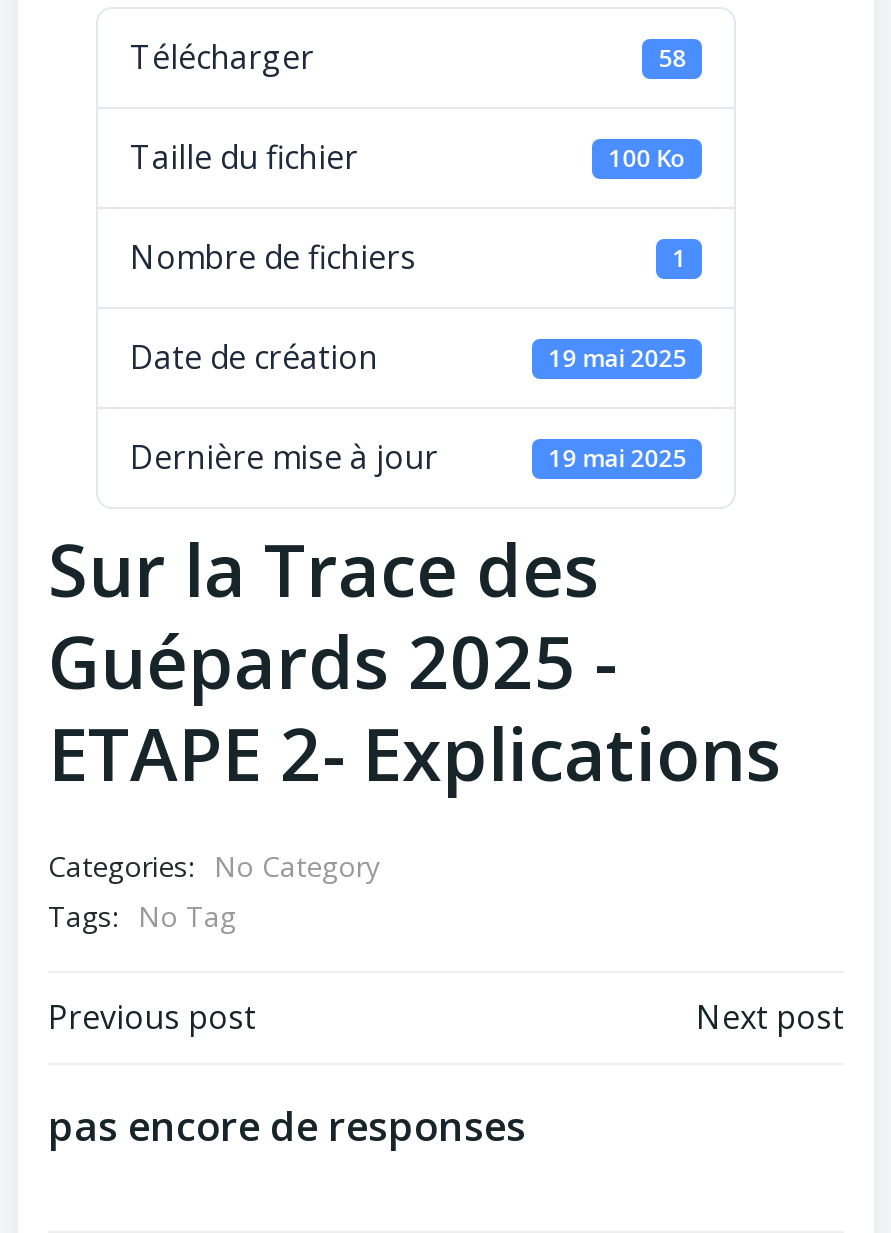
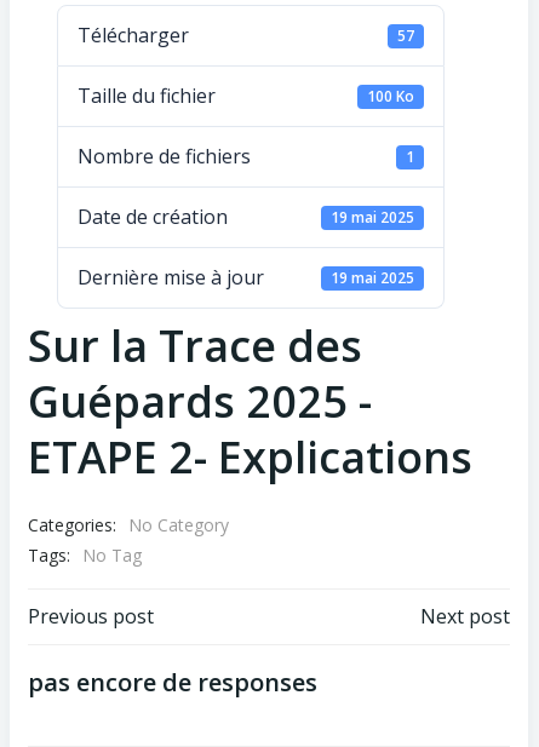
- 58
+ 57
